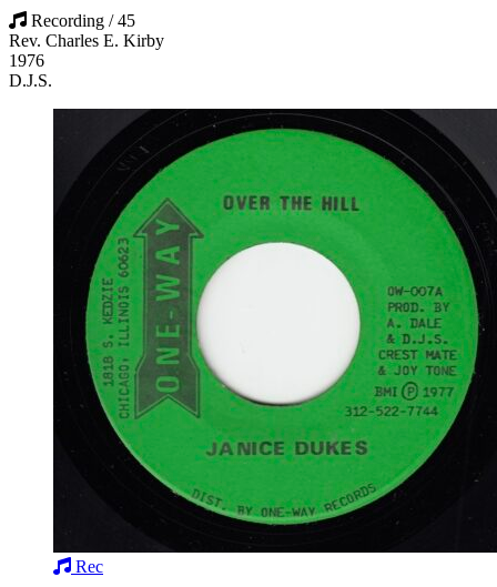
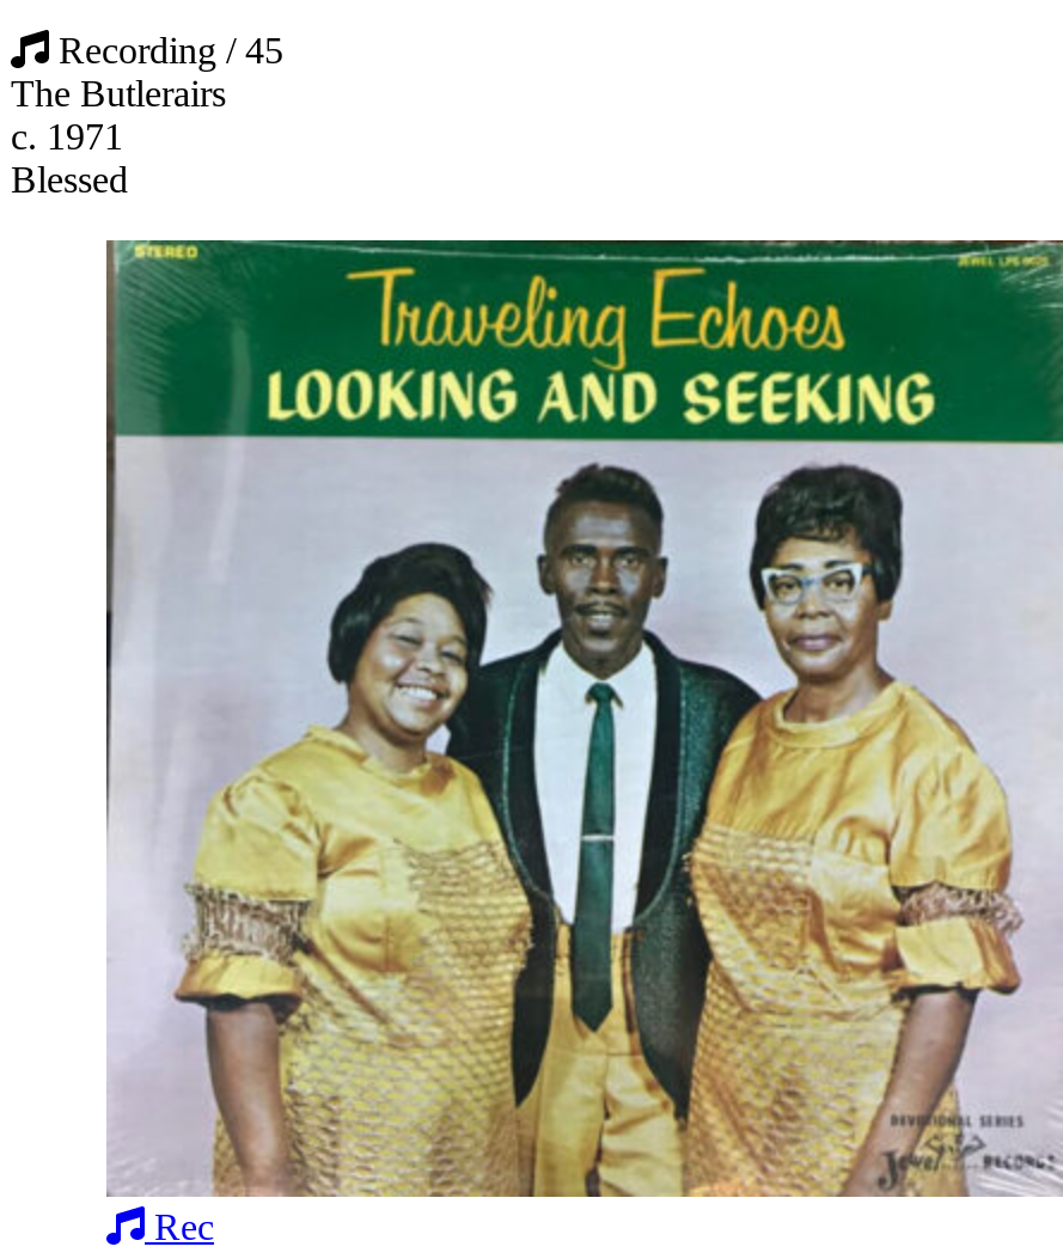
- Rev. Charles E. Kirby
- 1976
- D.J.S.
+ The Butlerairs
+ c. 1971
+ Blessed

- [image]
+ [image]
